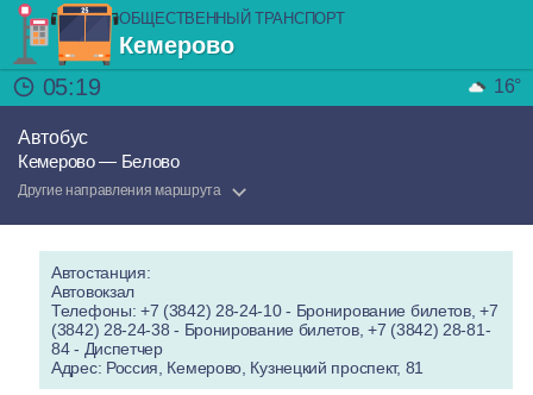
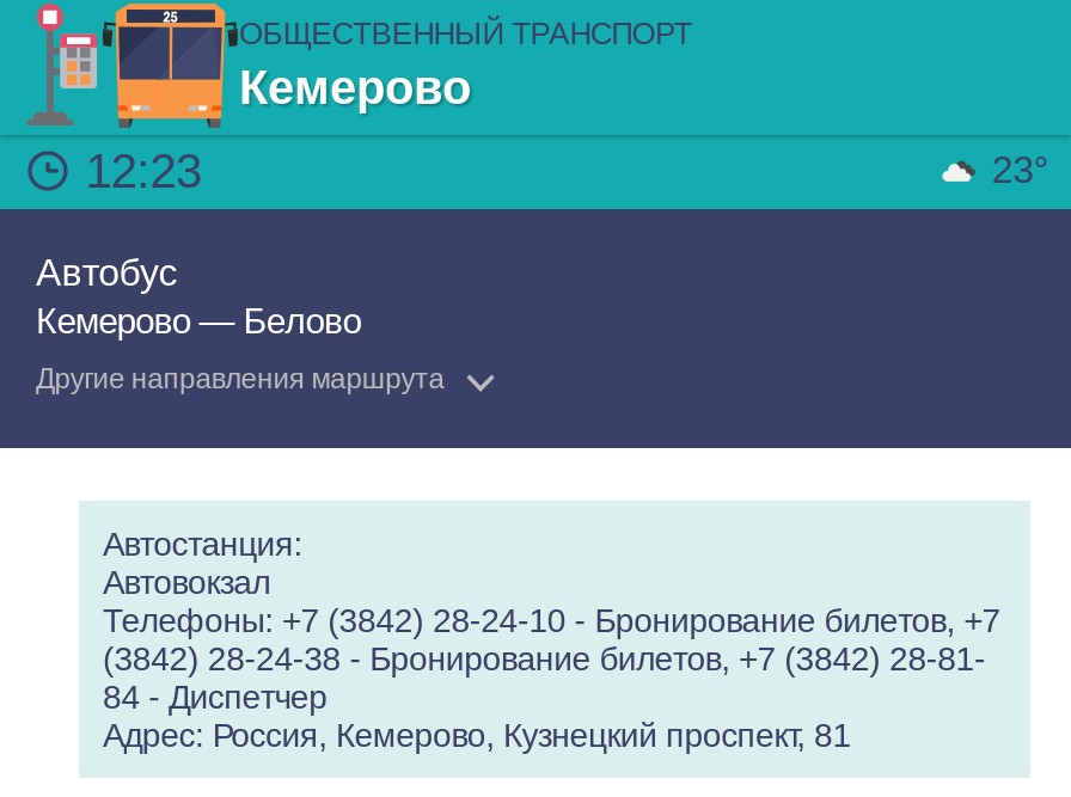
- 05:19
+ 12:23

- 16°
+ 23°
